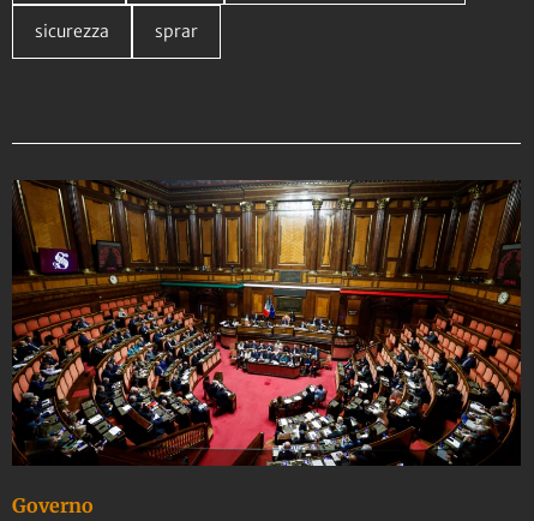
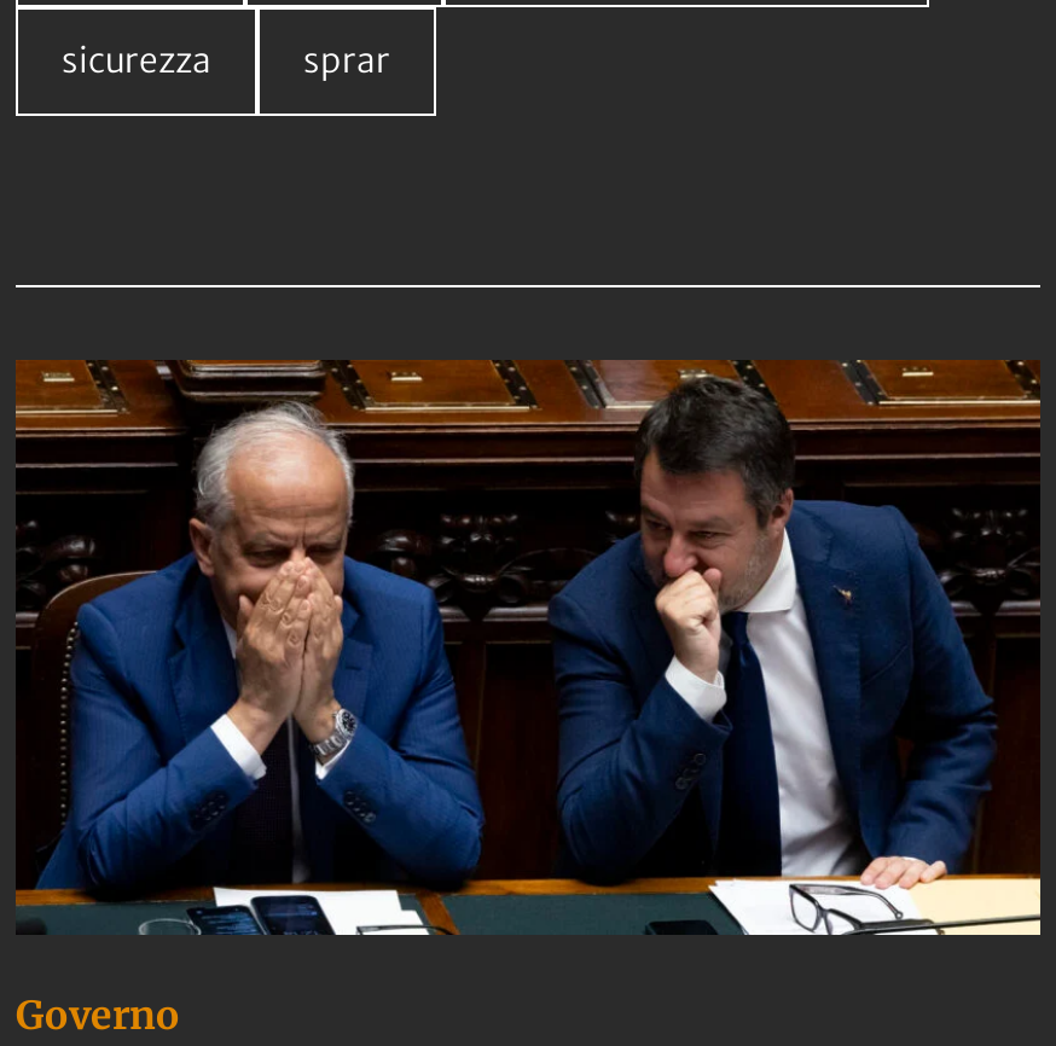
- [image]
+ [image]
